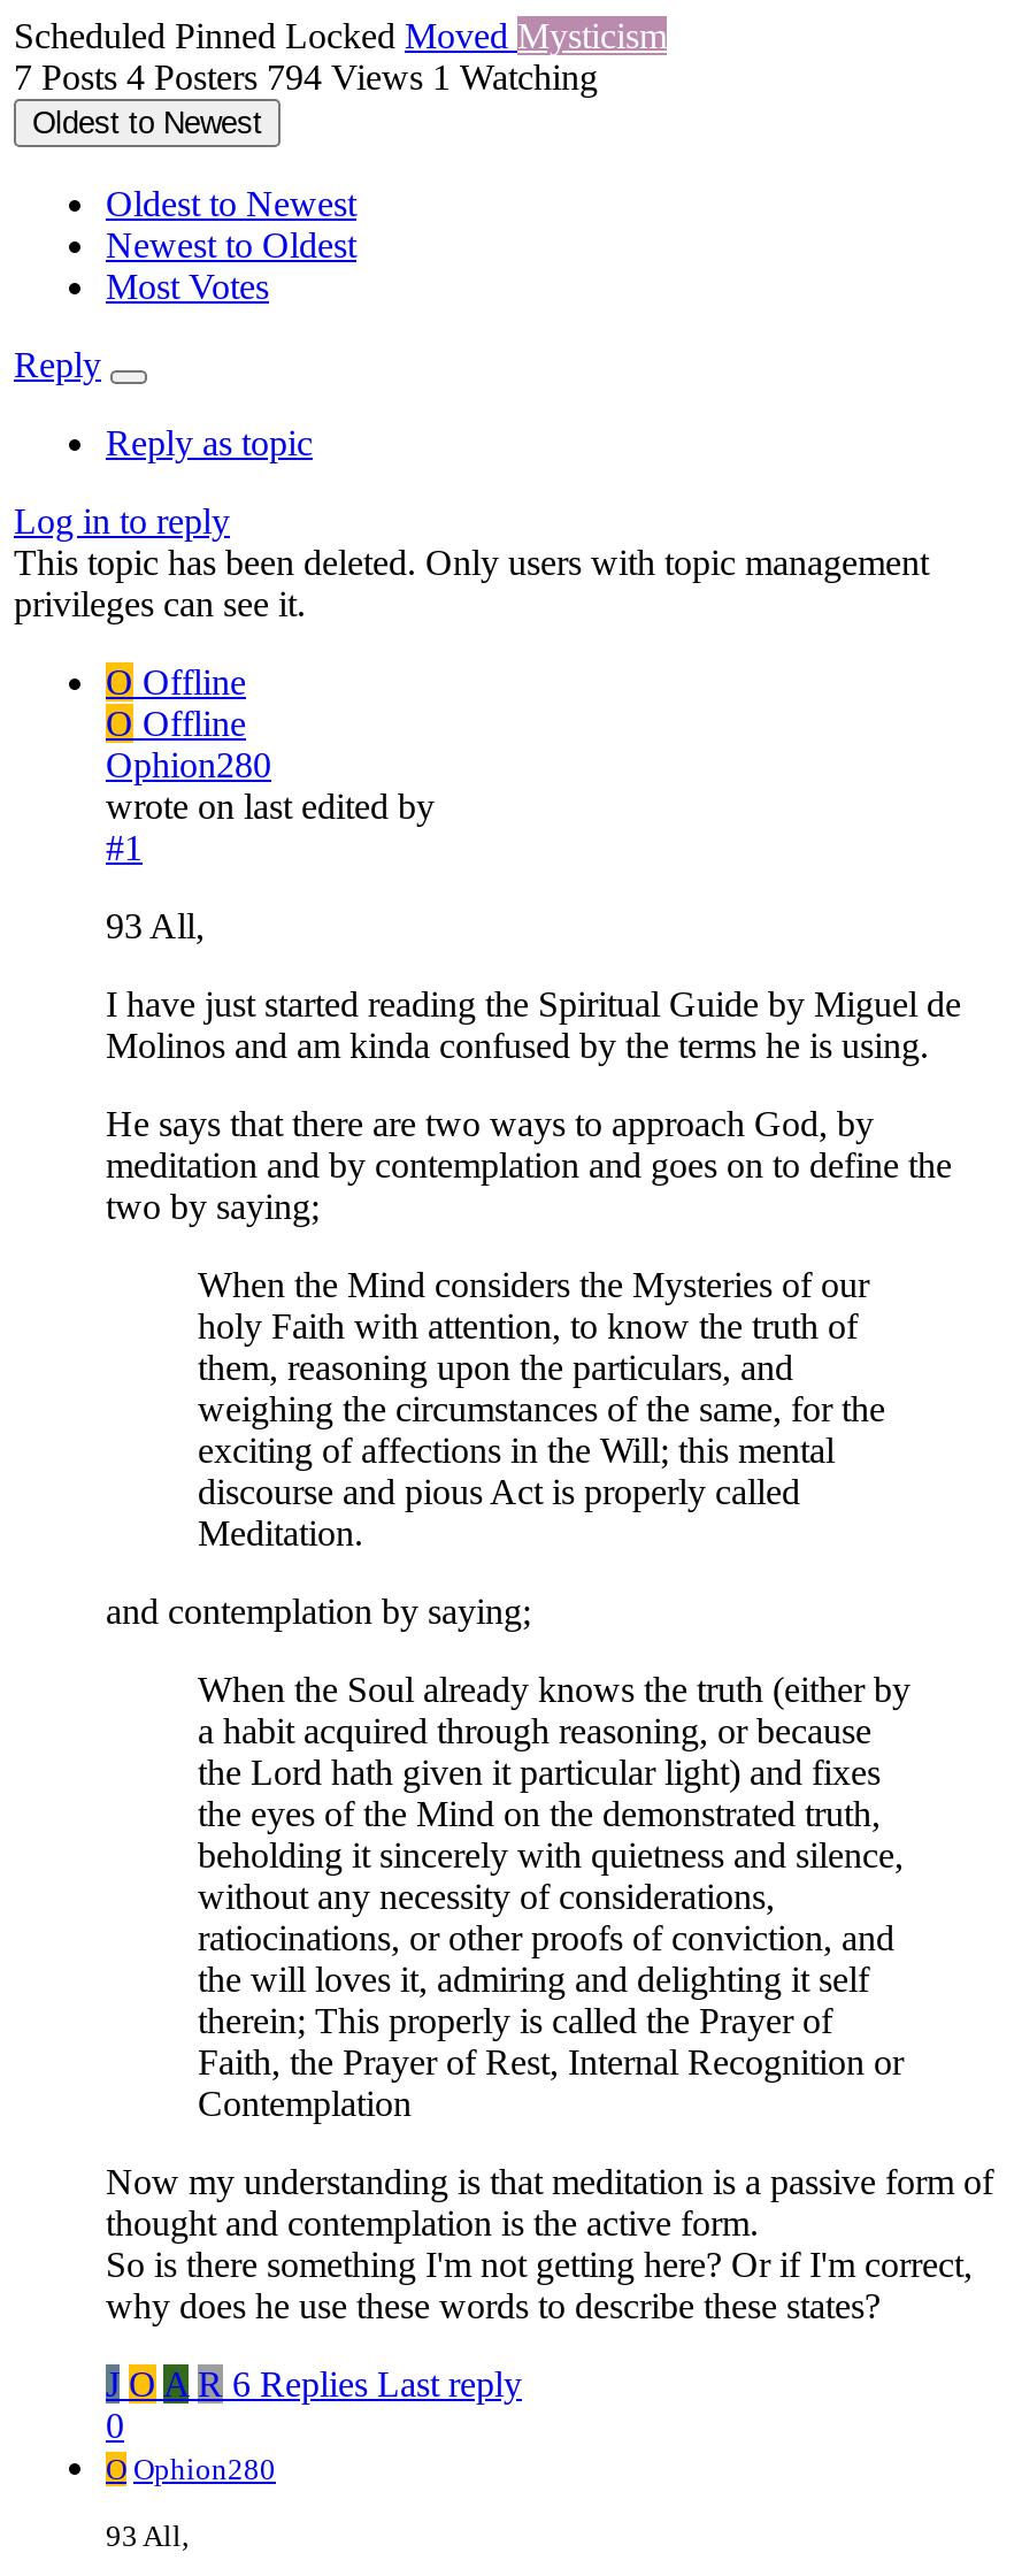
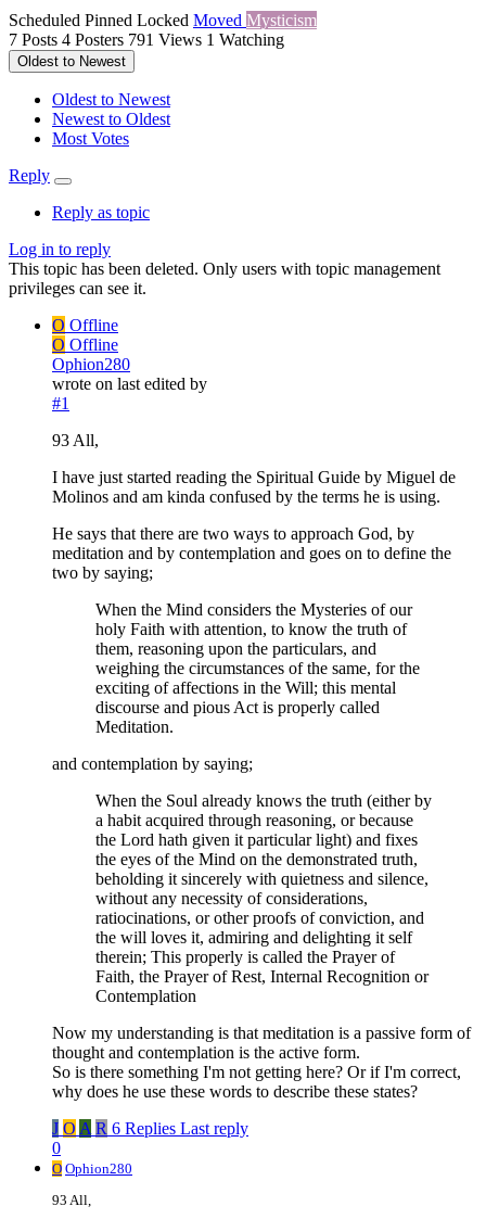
- 7 Posts 4 Posters 794 Views 1 Watching
+ 7 Posts 4 Posters 791 Views 1 Watching
